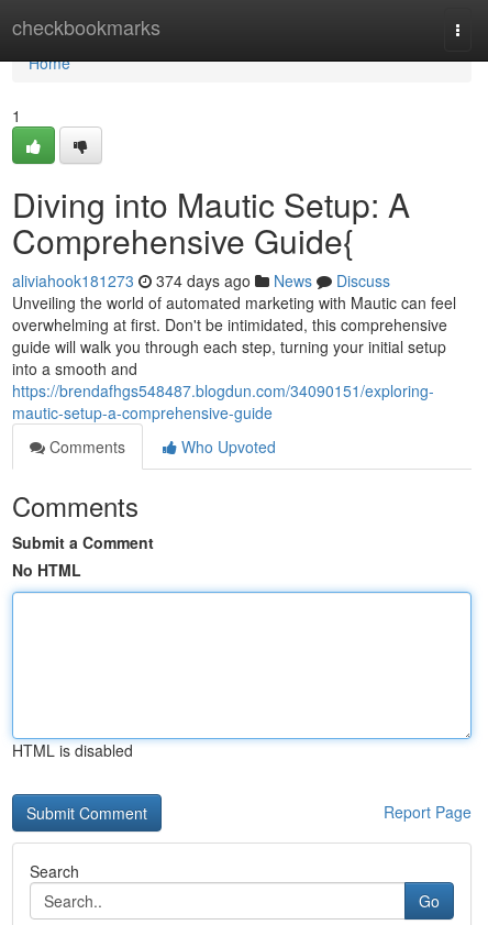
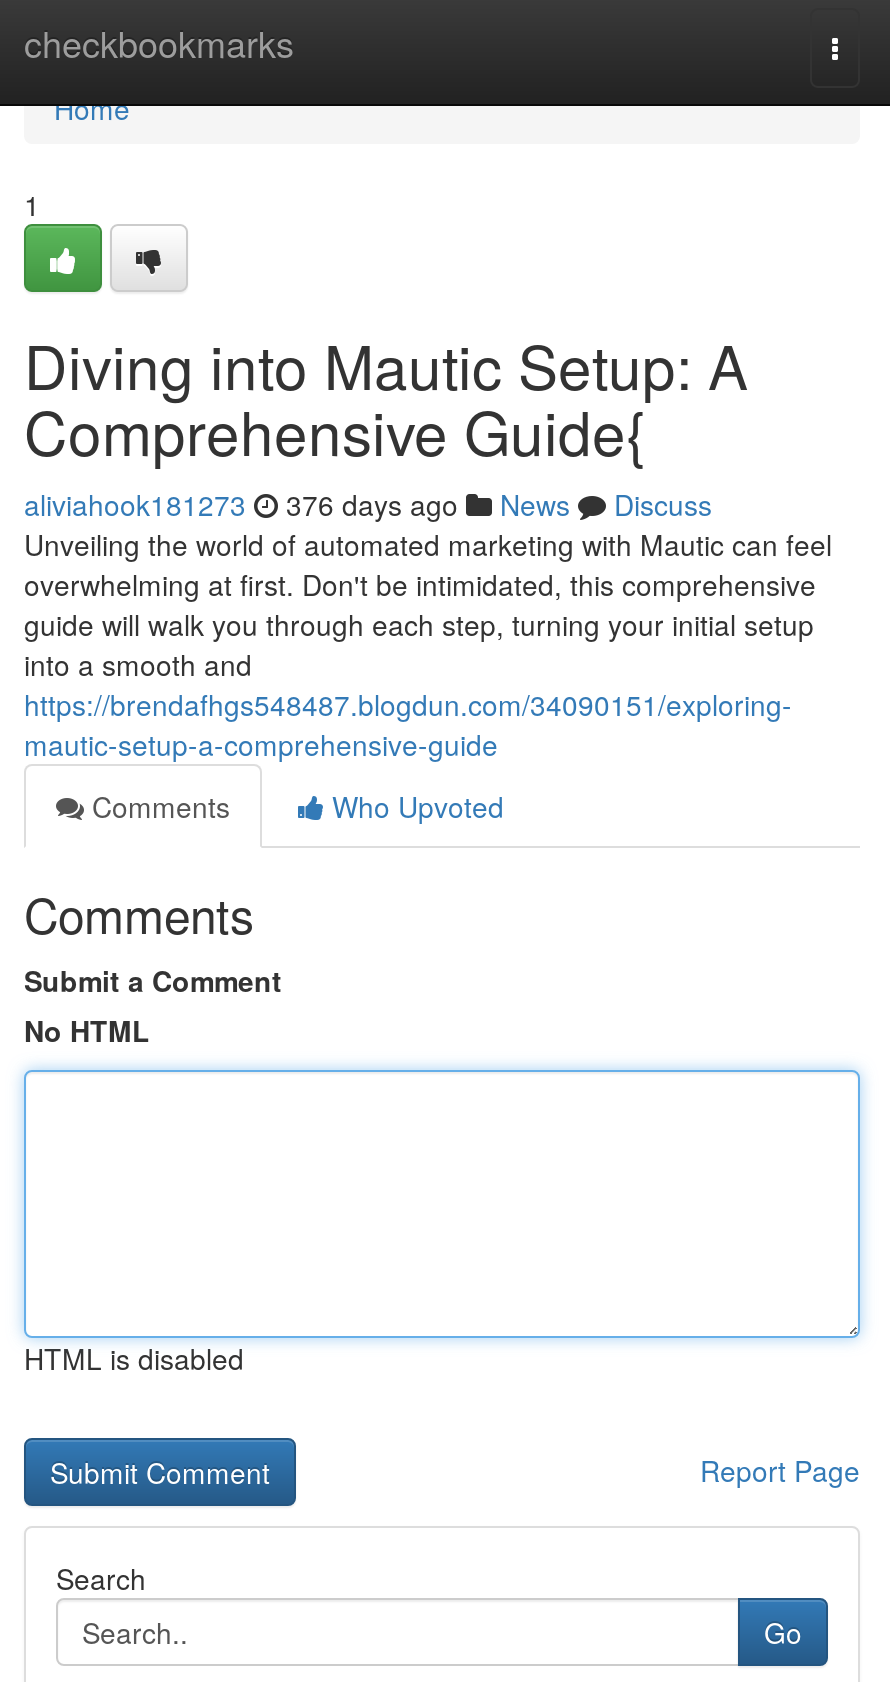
- aliviahook181273 374 days ago News Discuss
+ aliviahook181273 376 days ago News Discuss
